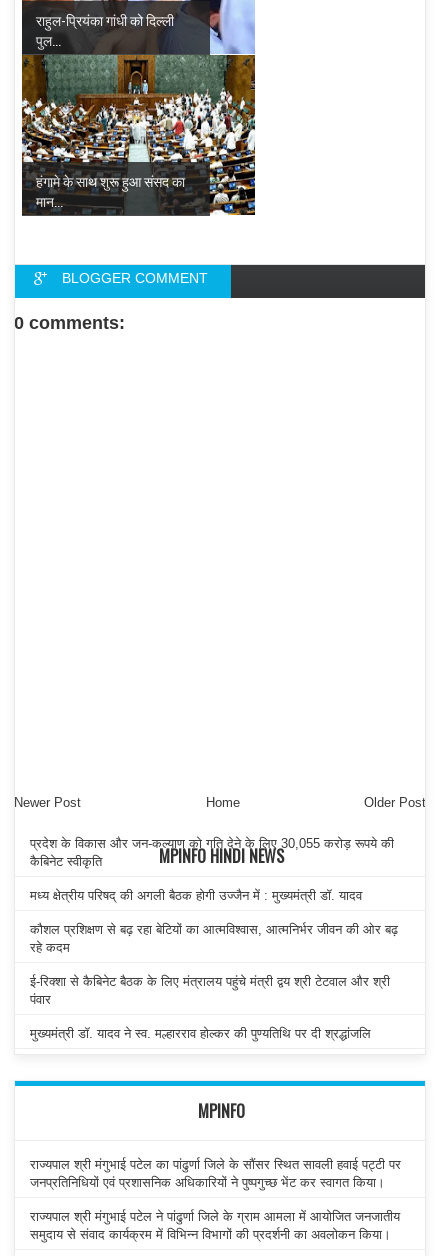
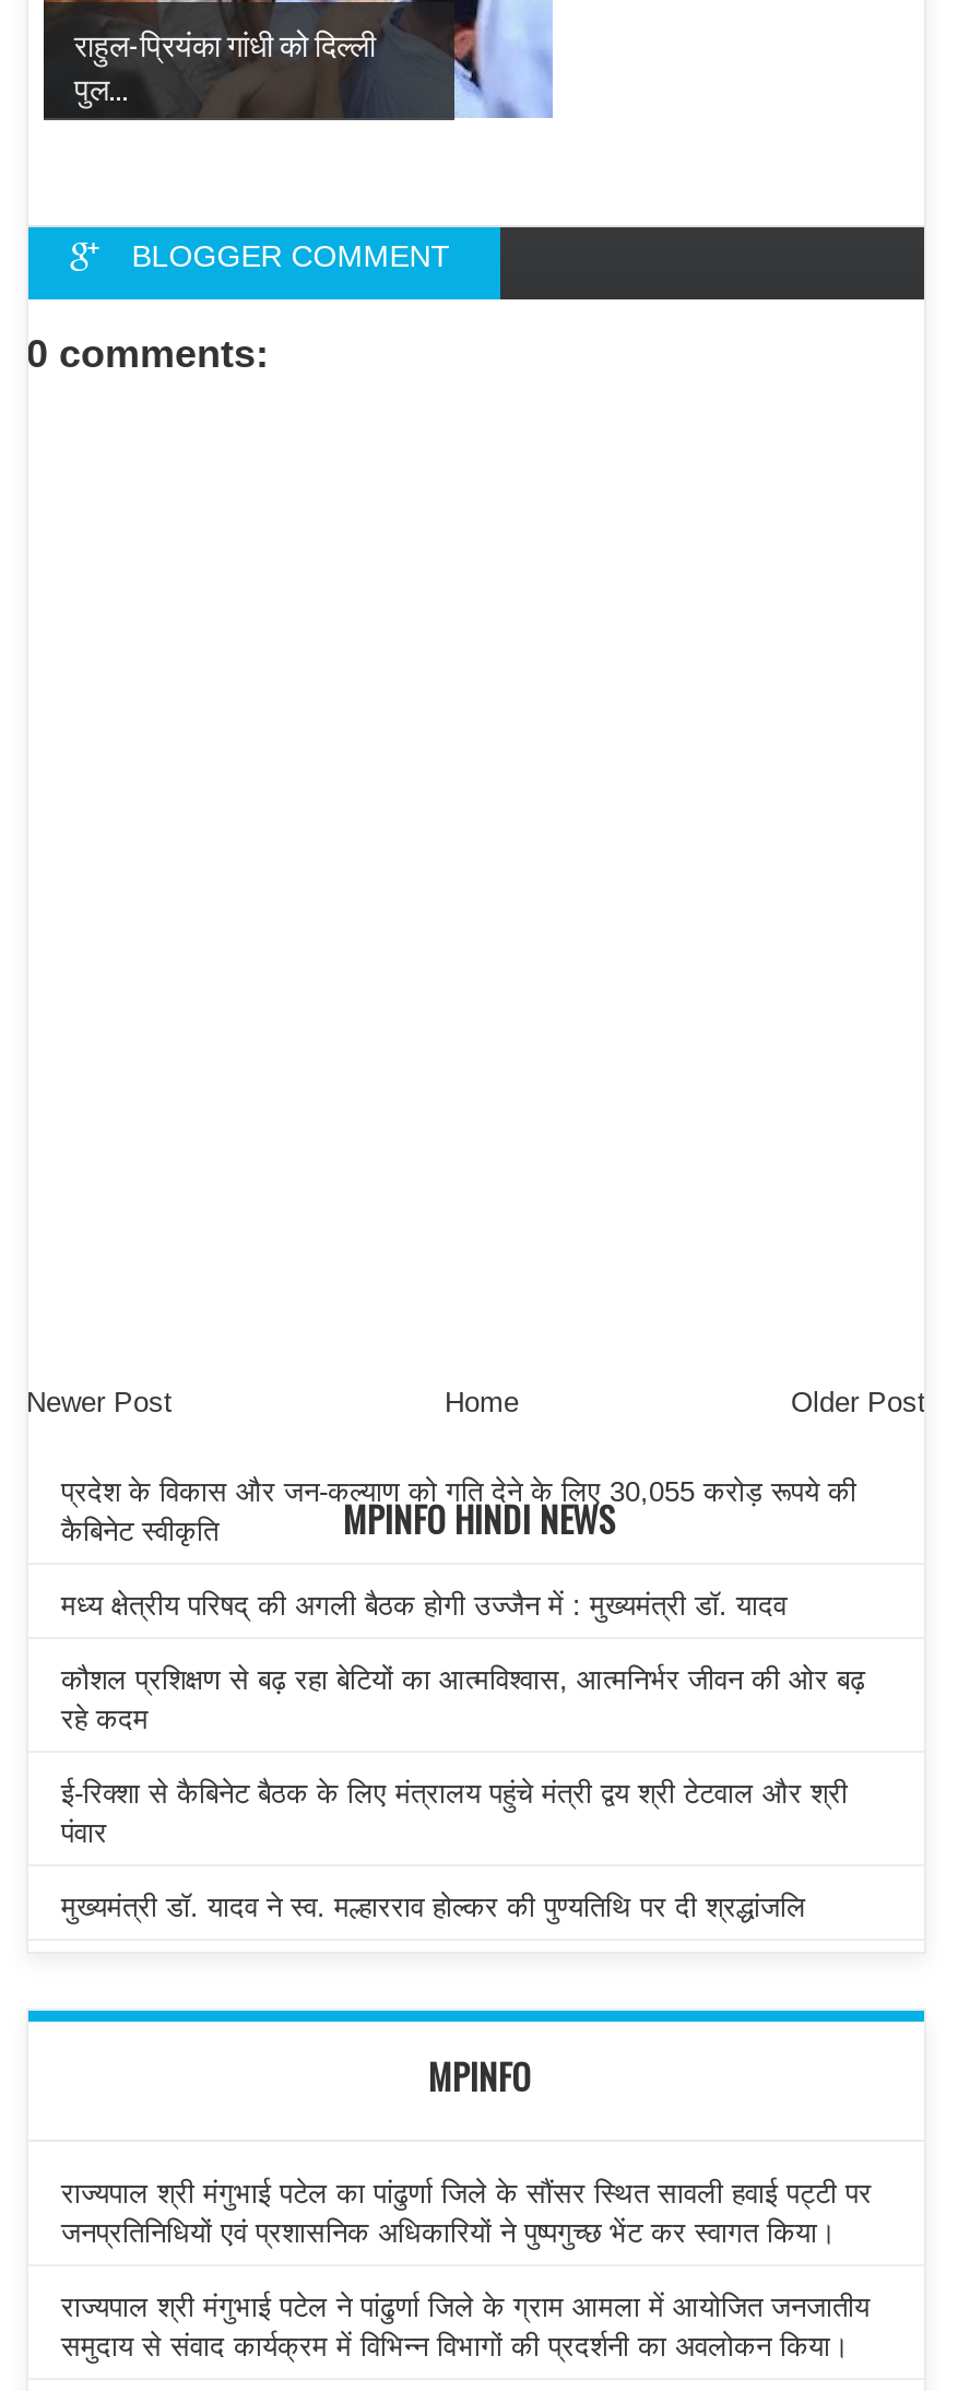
- [image]
- हंगामे के साथ शुरू हुआ संसद का
- मान...
